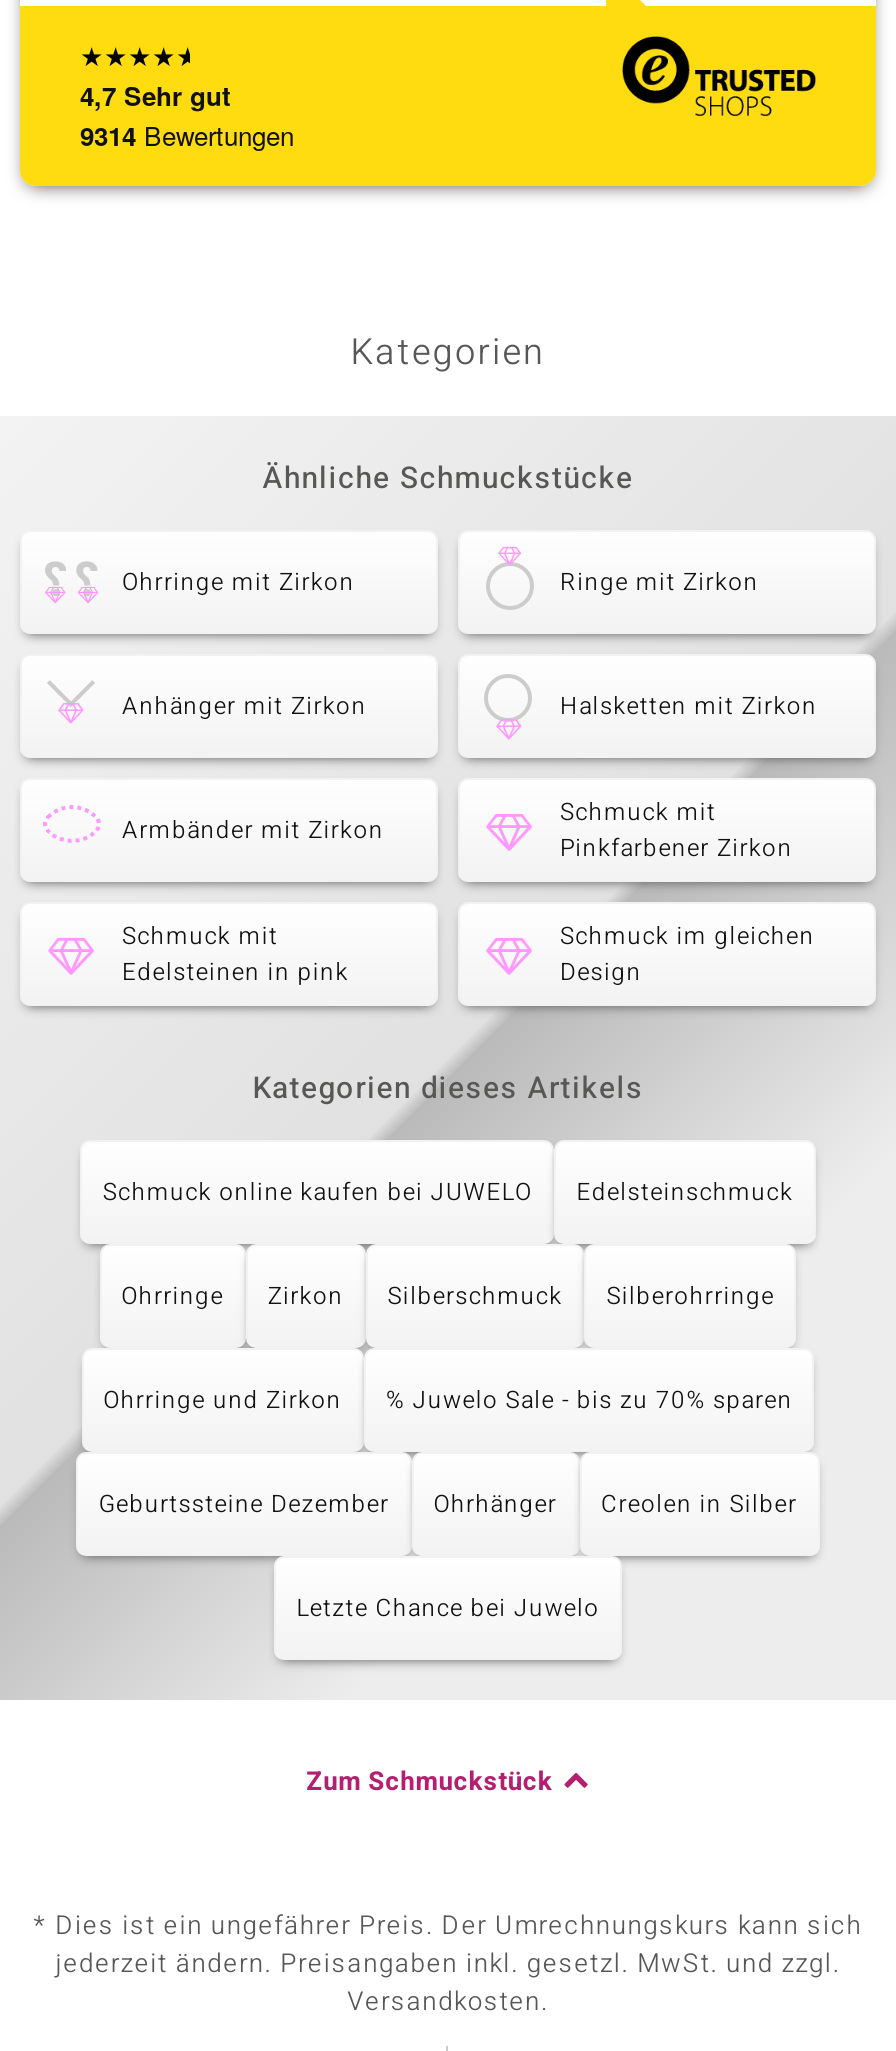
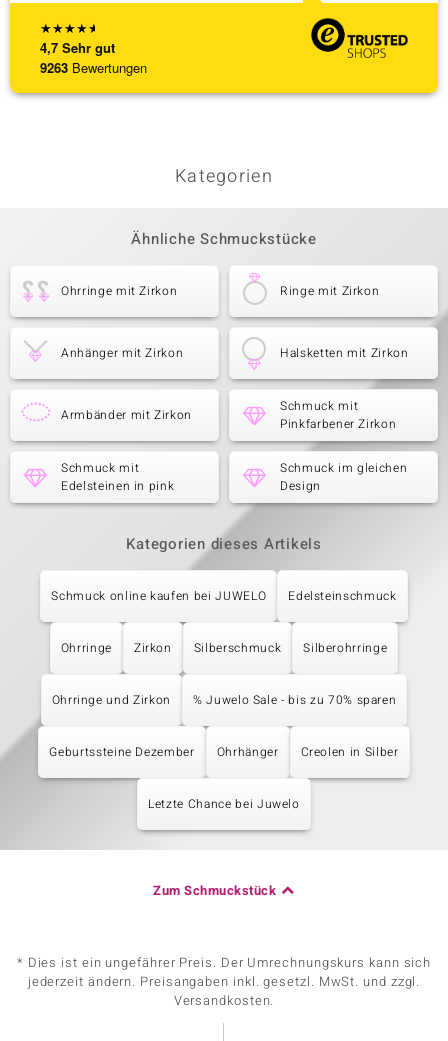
- 9314 Bewertungen
+ 9263 Bewertungen
